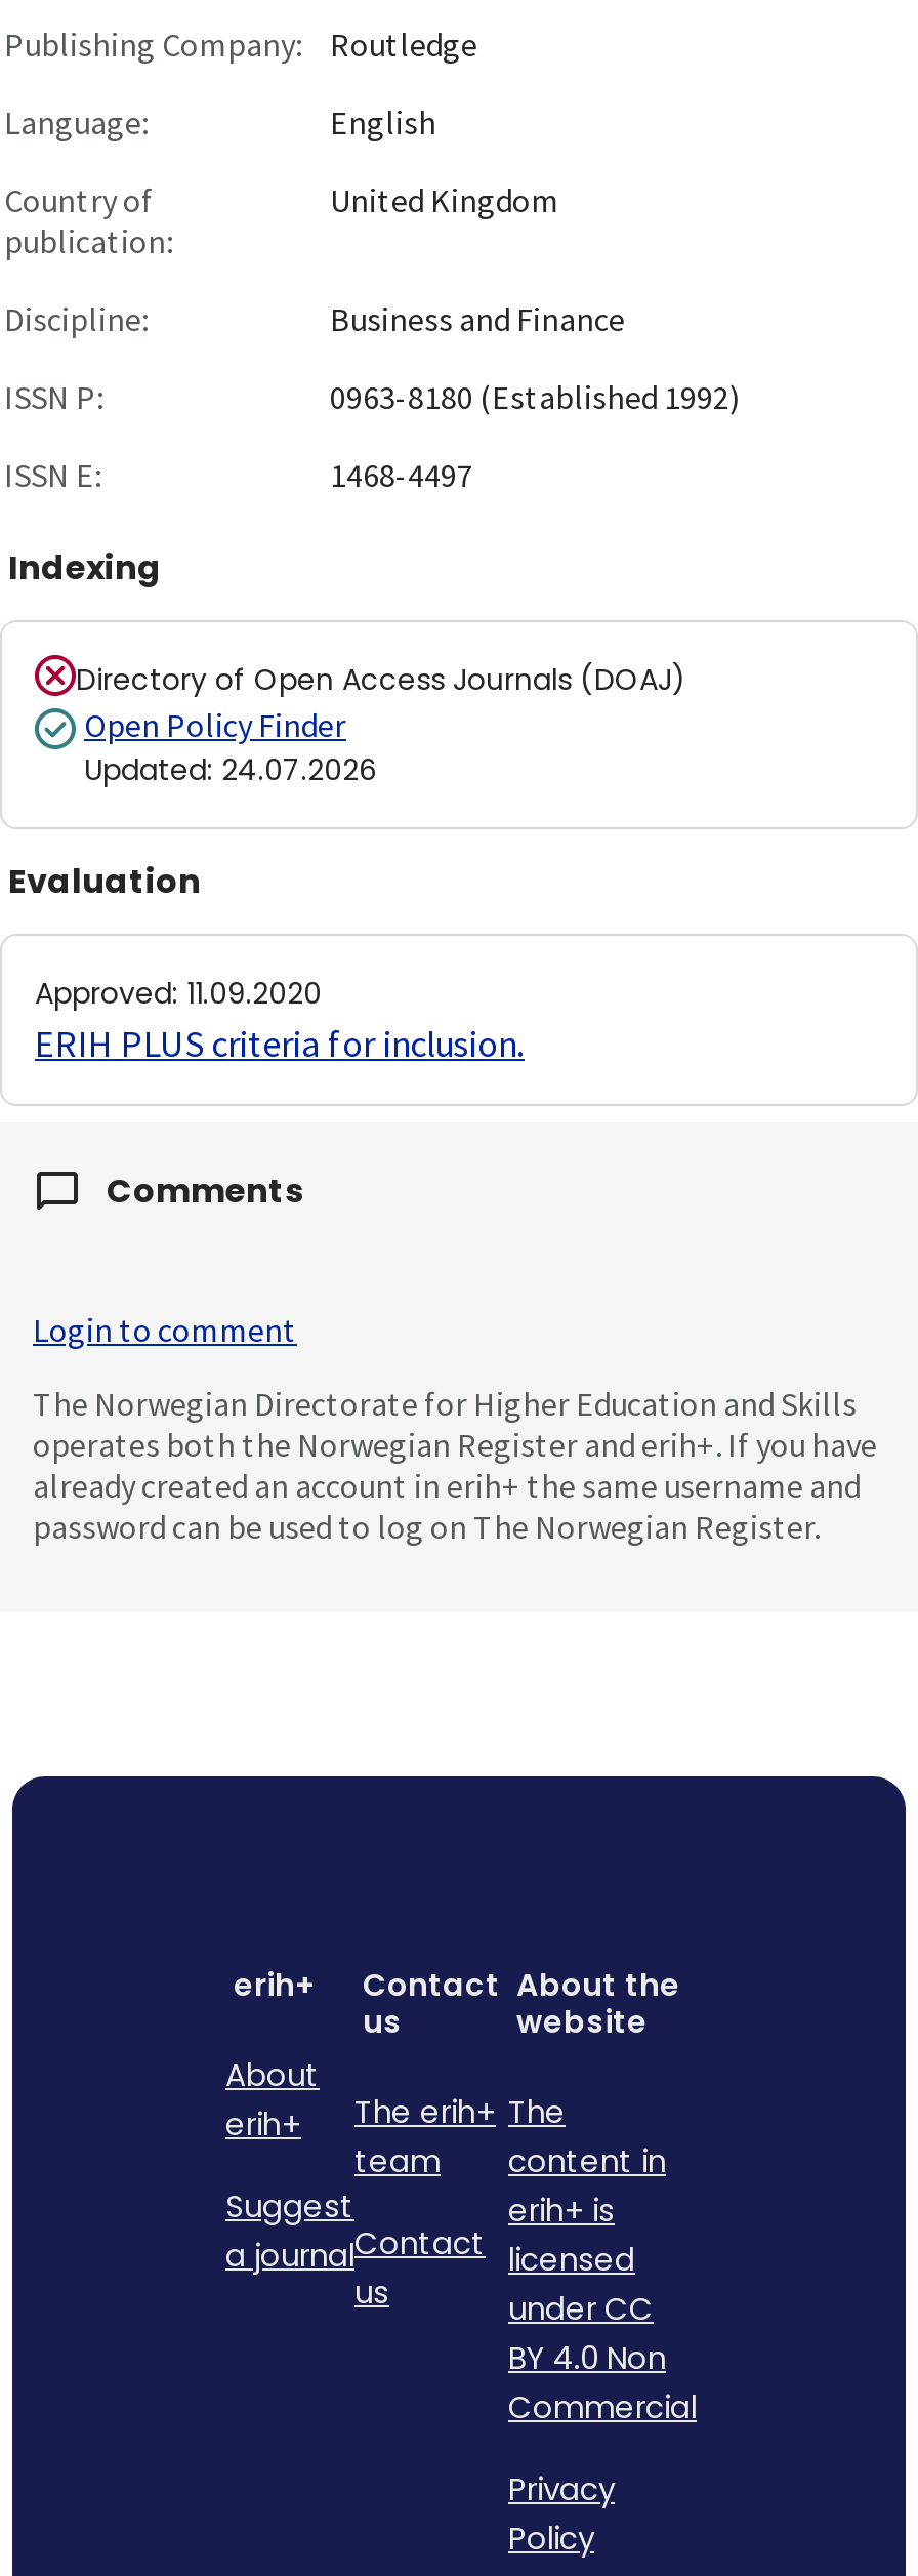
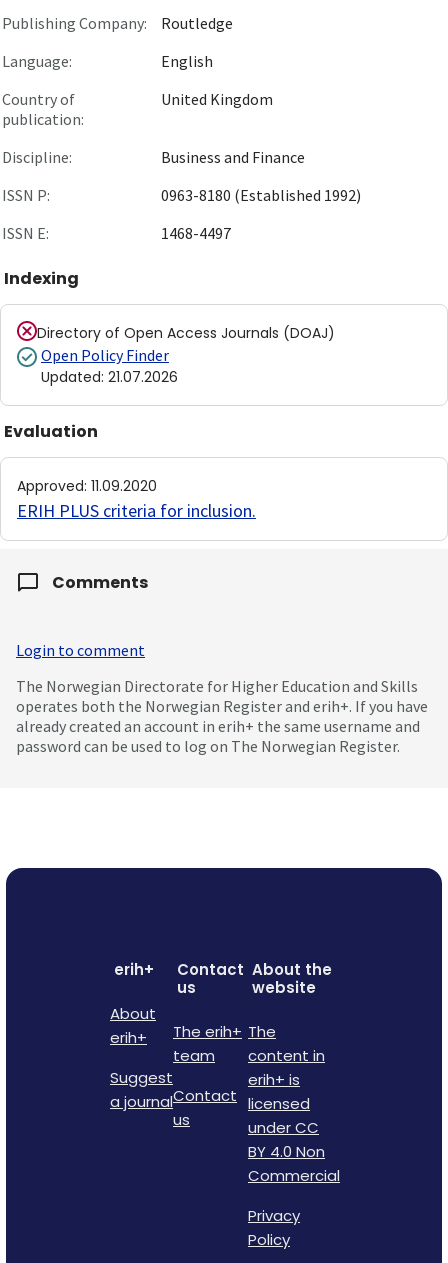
- Updated: 24.07.2026
+ Updated: 21.07.2026
